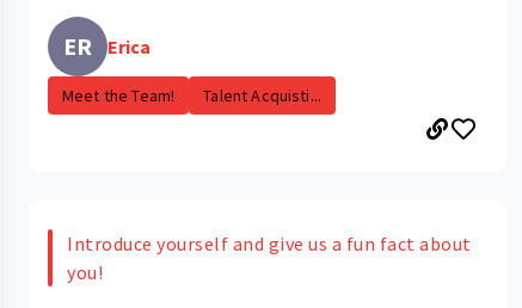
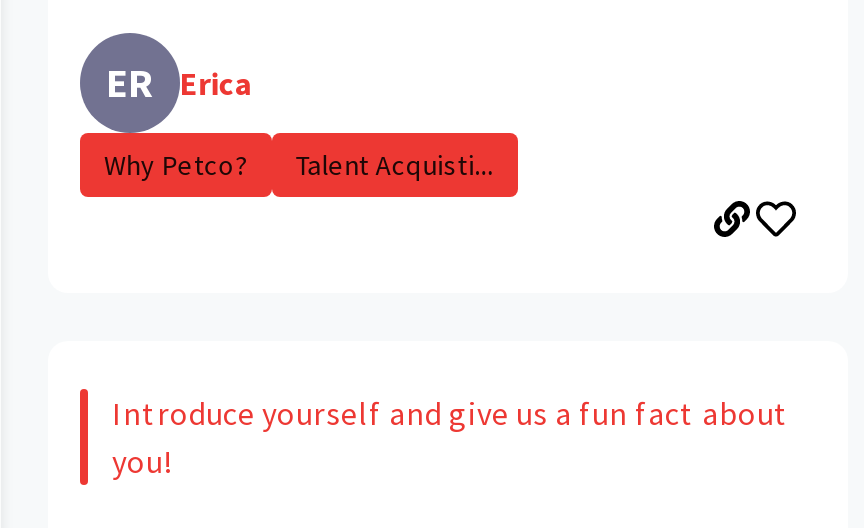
- Meet the Team!
+ Why Petco?
